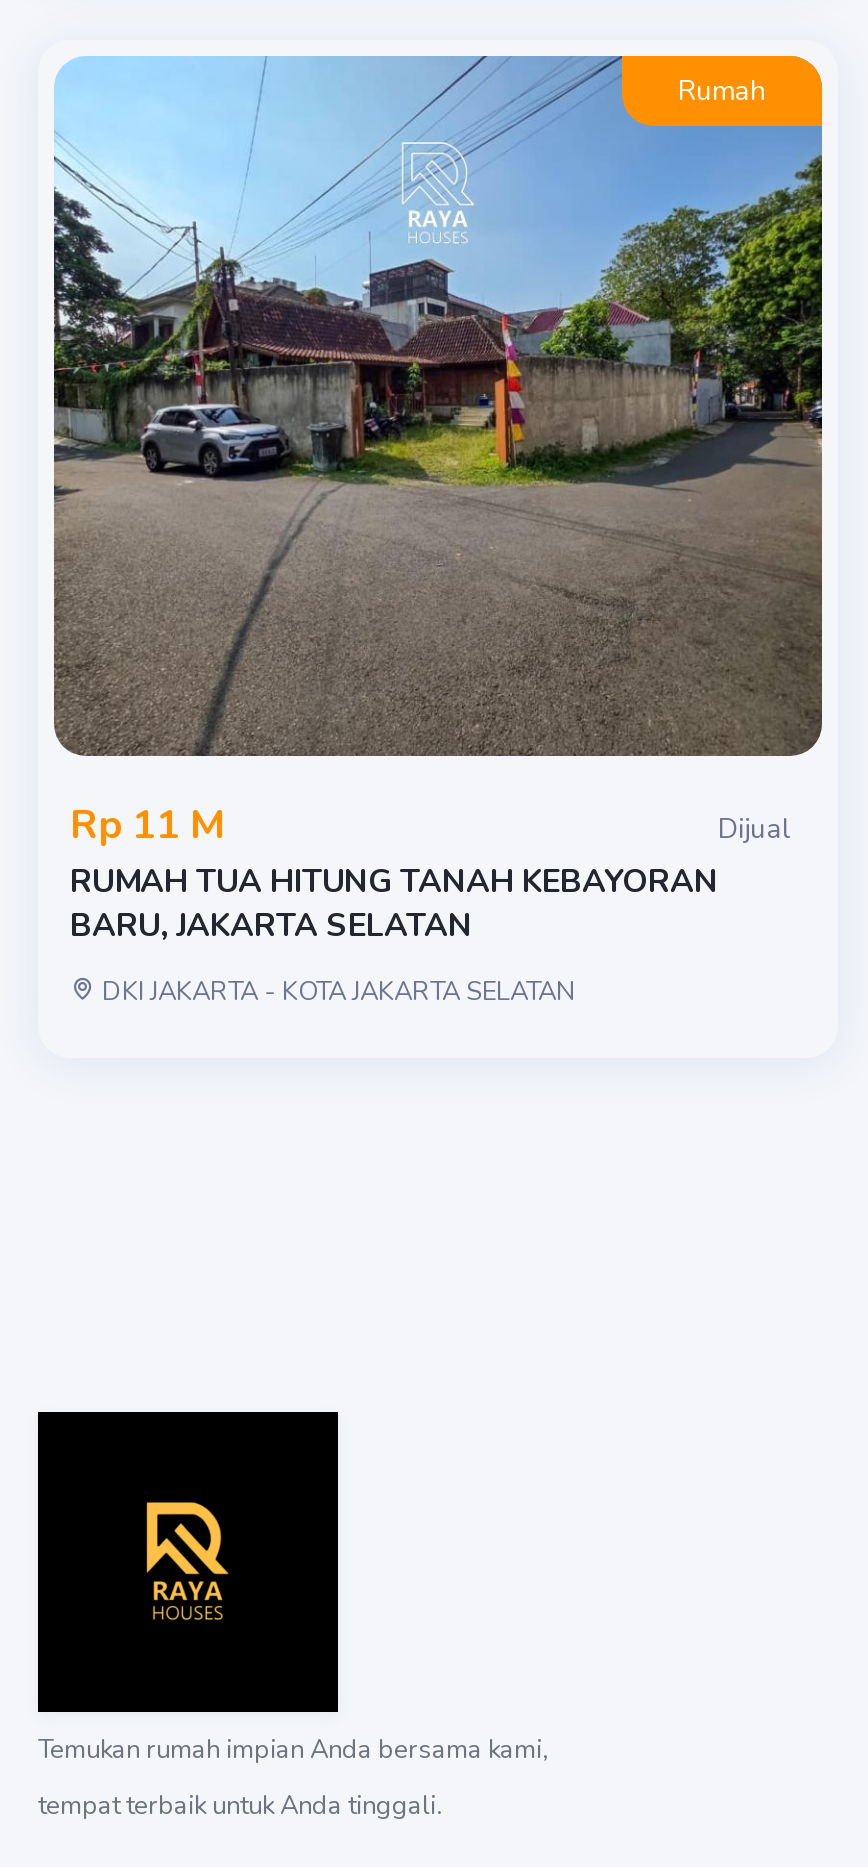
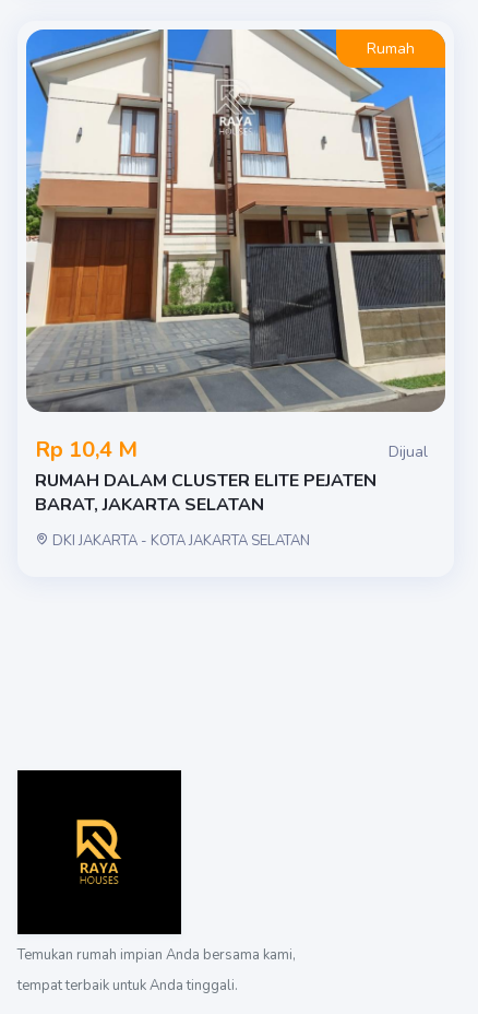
- [image]
- Rp 11 M
+ [image]
+ Rp 10,4 M

- RUMAH TUA HITUNG TANAH KEBAYORAN
+ RUMAH DALAM CLUSTER ELITE PEJATEN

- BARU, JAKARTA SELATAN
+ BARAT, JAKARTA SELATAN
